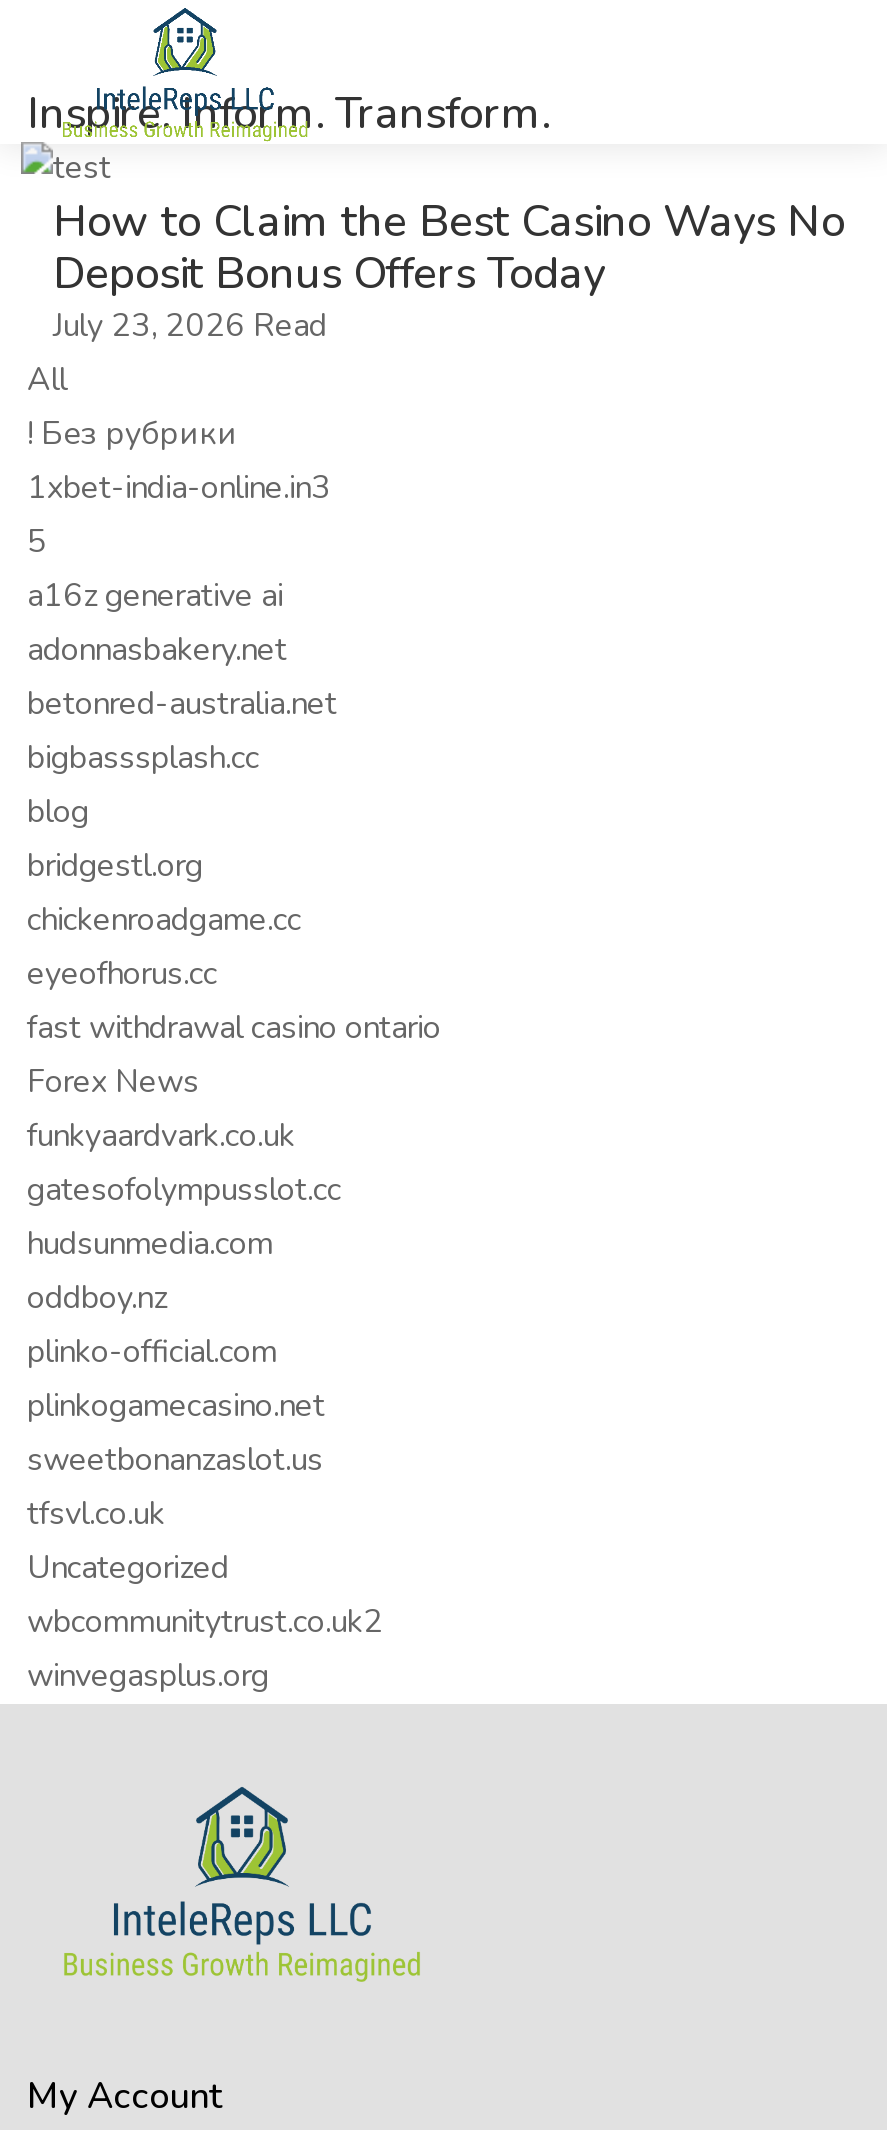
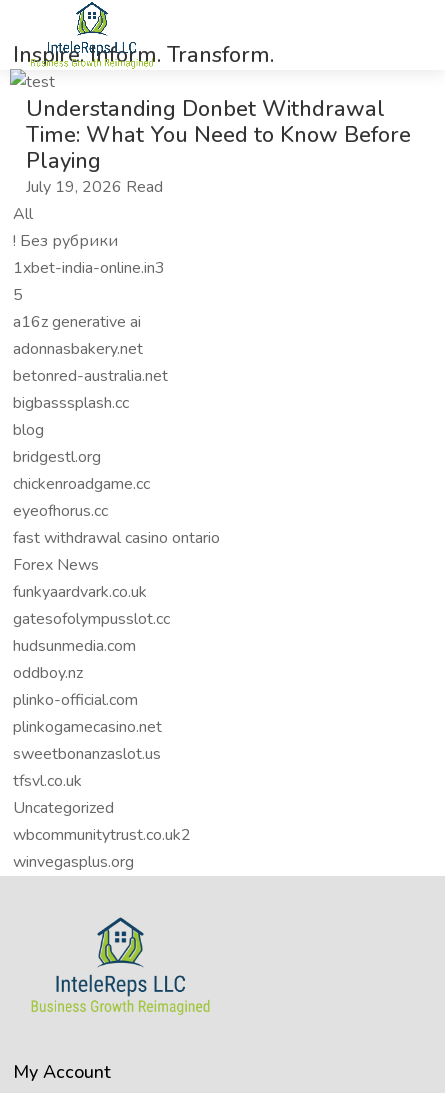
- How to Claim the Best Casino Ways No
- Deposit Bonus Offers Today
- July 23, 2026 Read
+ Understanding Donbet Withdrawal
+ Time: What You Need to Know Before
+ Playing
+ July 19, 2026 Read
